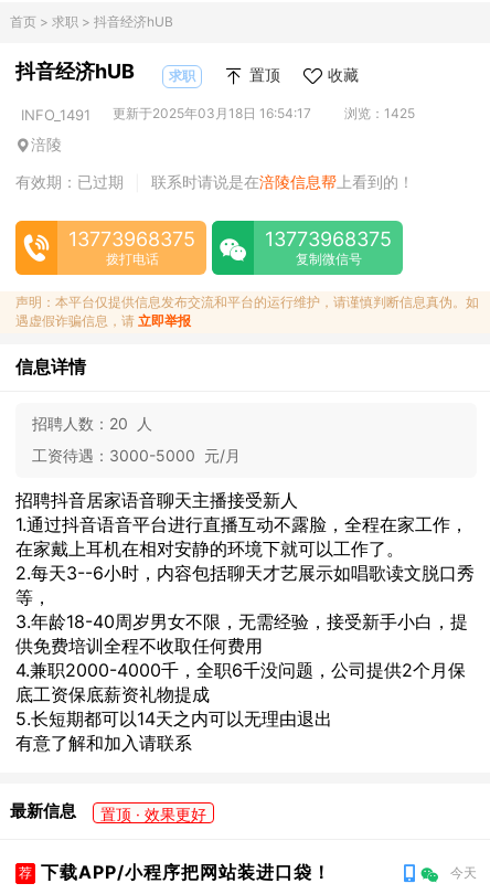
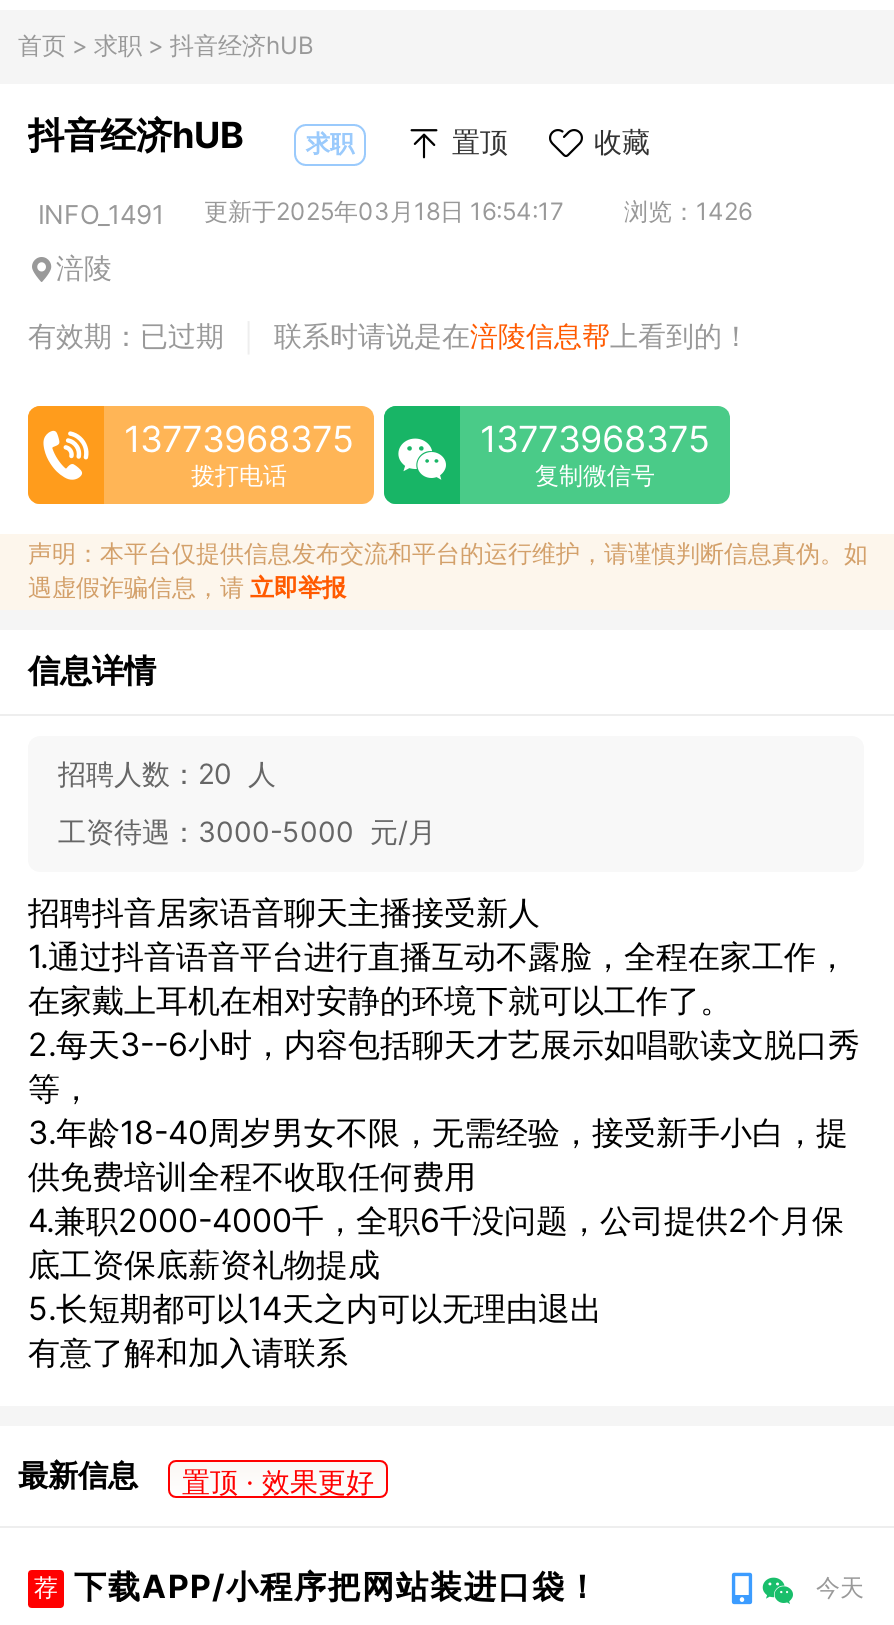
- INFO_1491 更新于2025年03月18日 16:54:17 浏览：1425
+ INFO_1491 更新于2025年03月18日 16:54:17 浏览：1426
